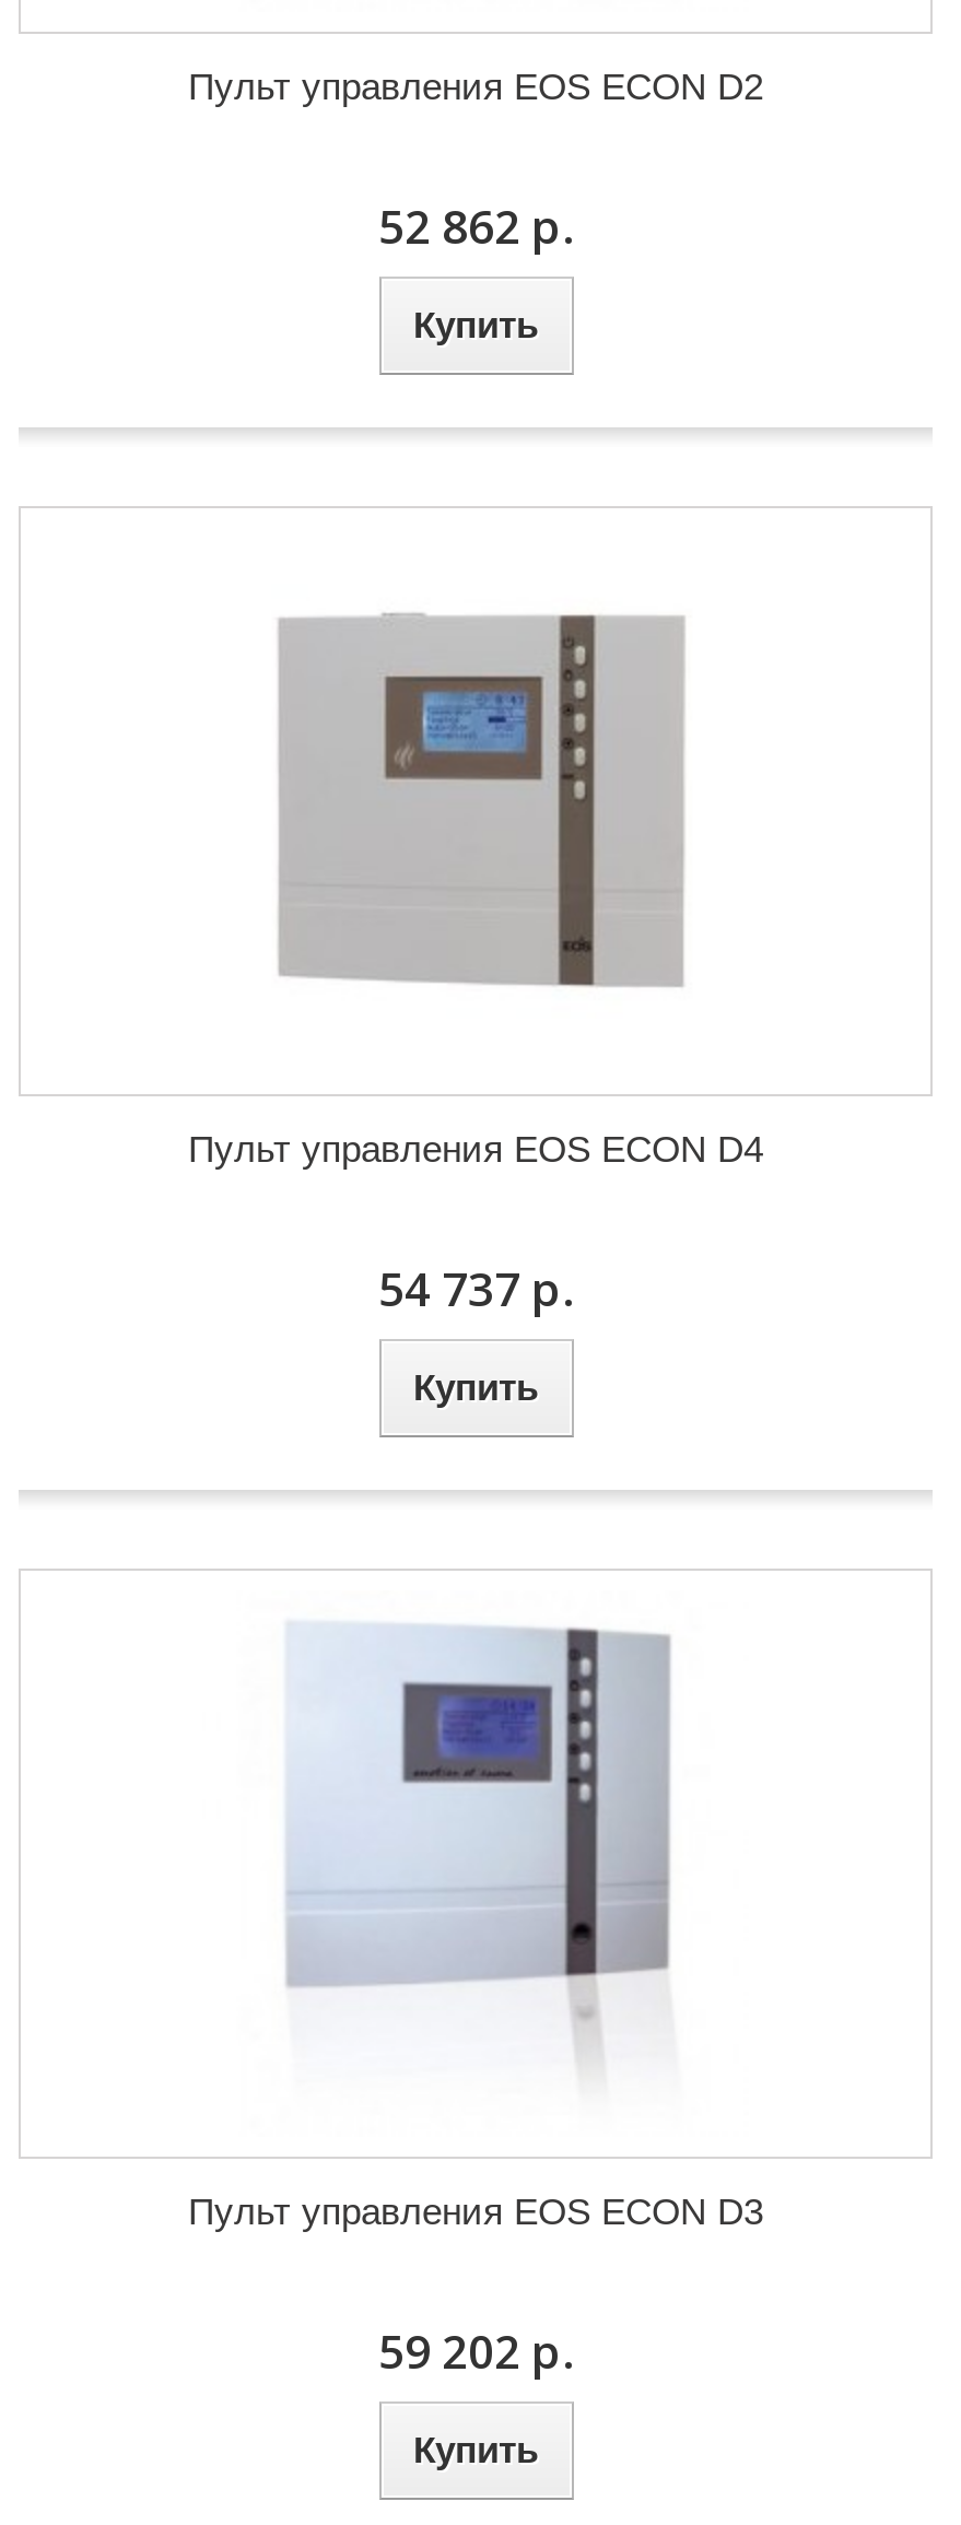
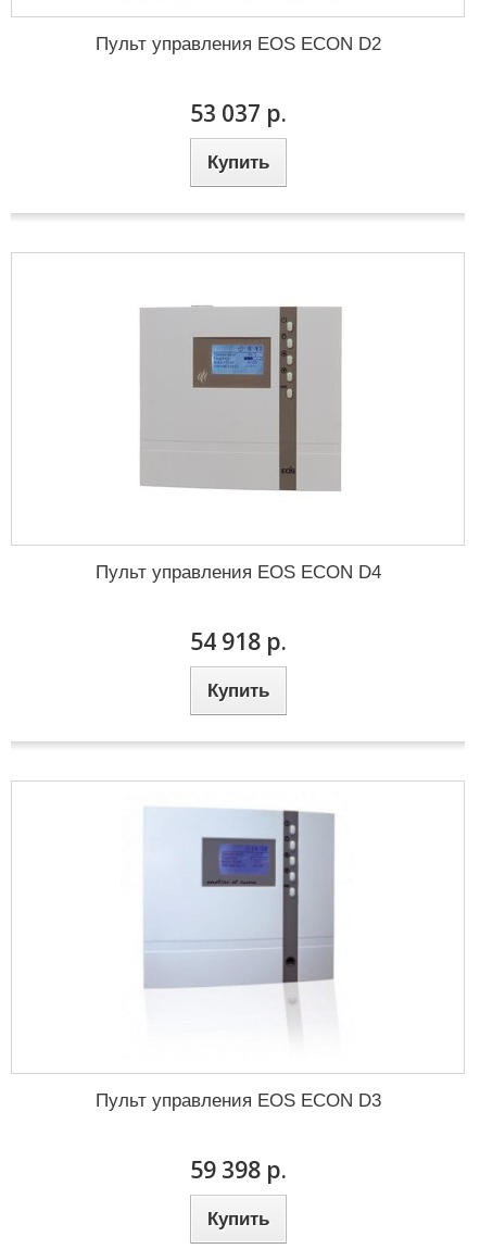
- 52 862 р.
+ 53 037 р.

- 54 737 р.
+ 54 918 р.

- 59 202 р.
+ 59 398 р.
